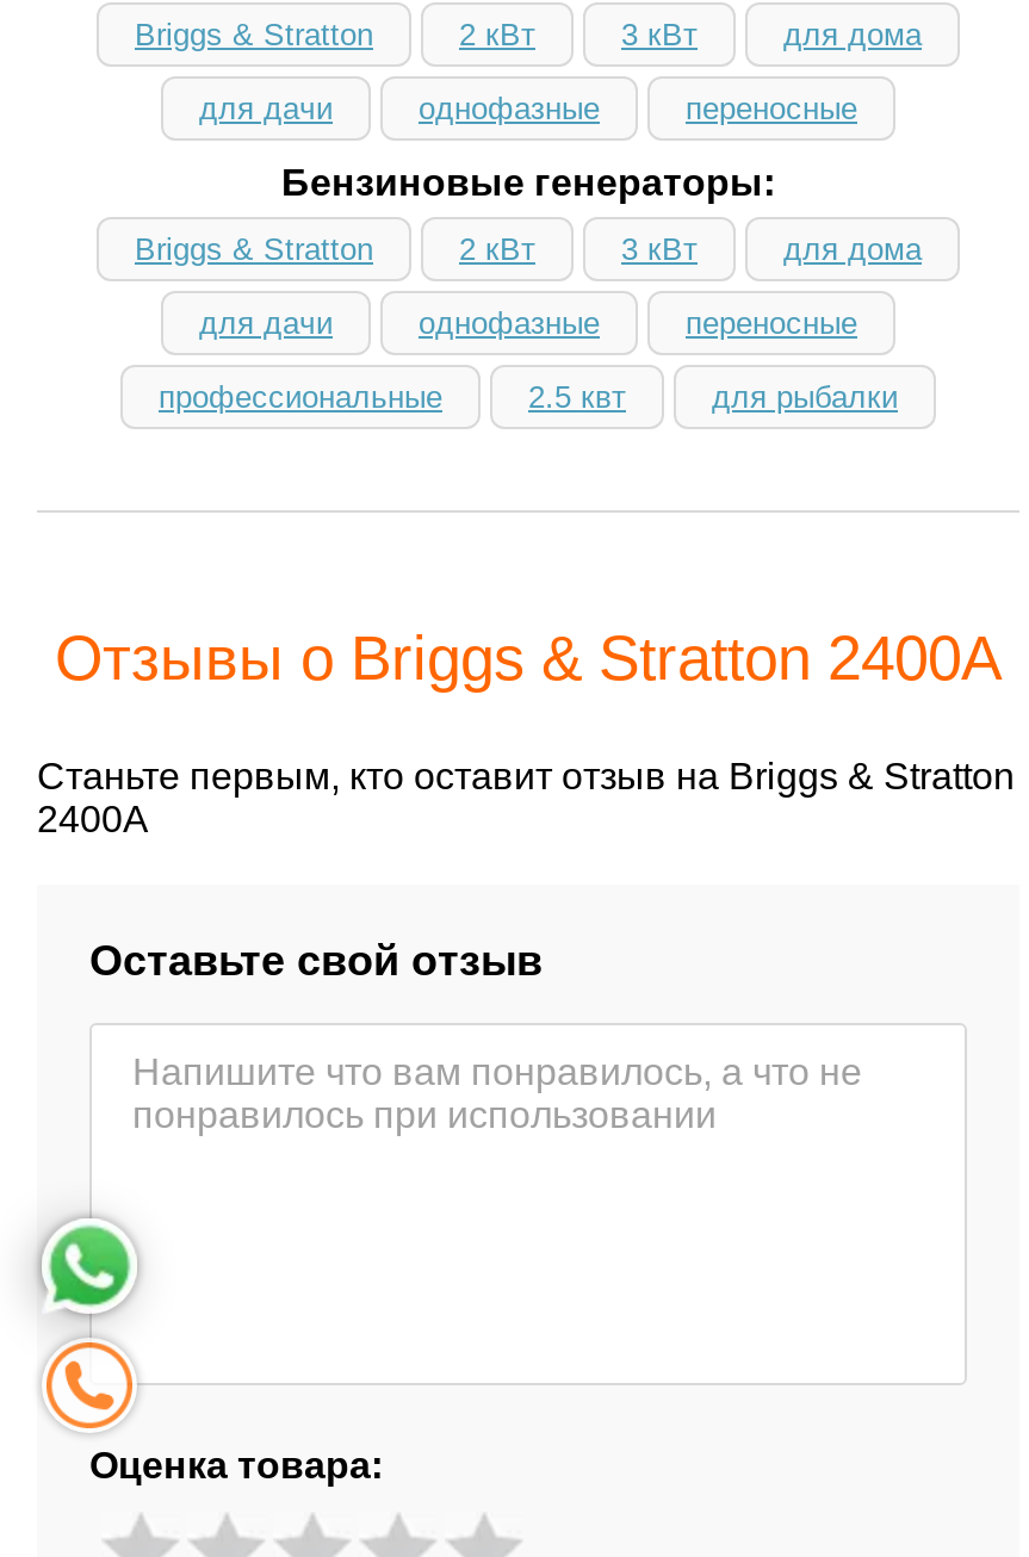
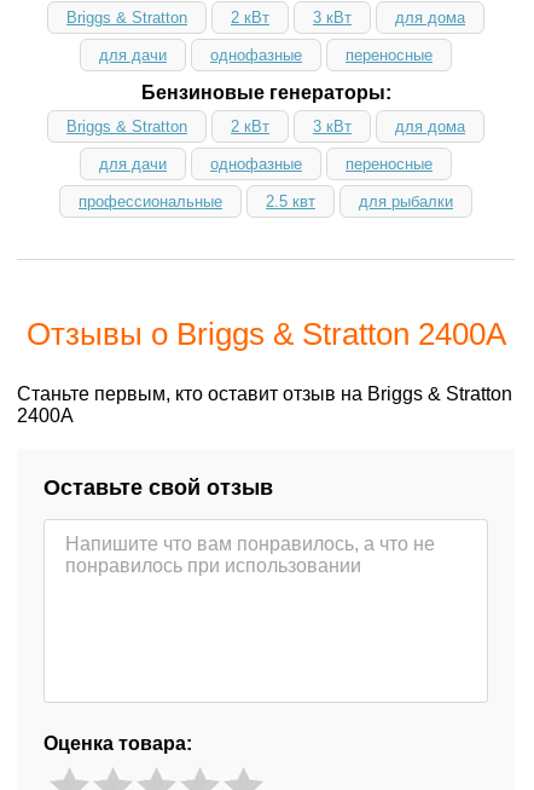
- [image]
